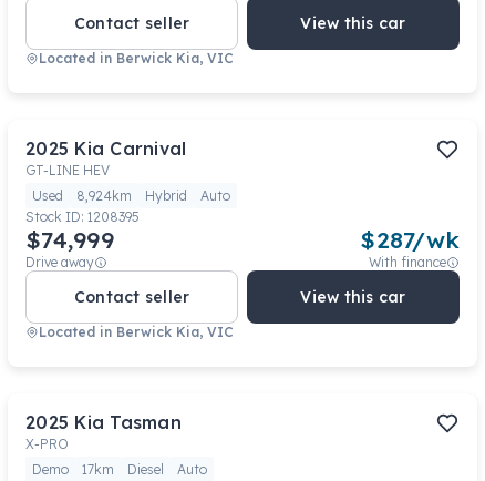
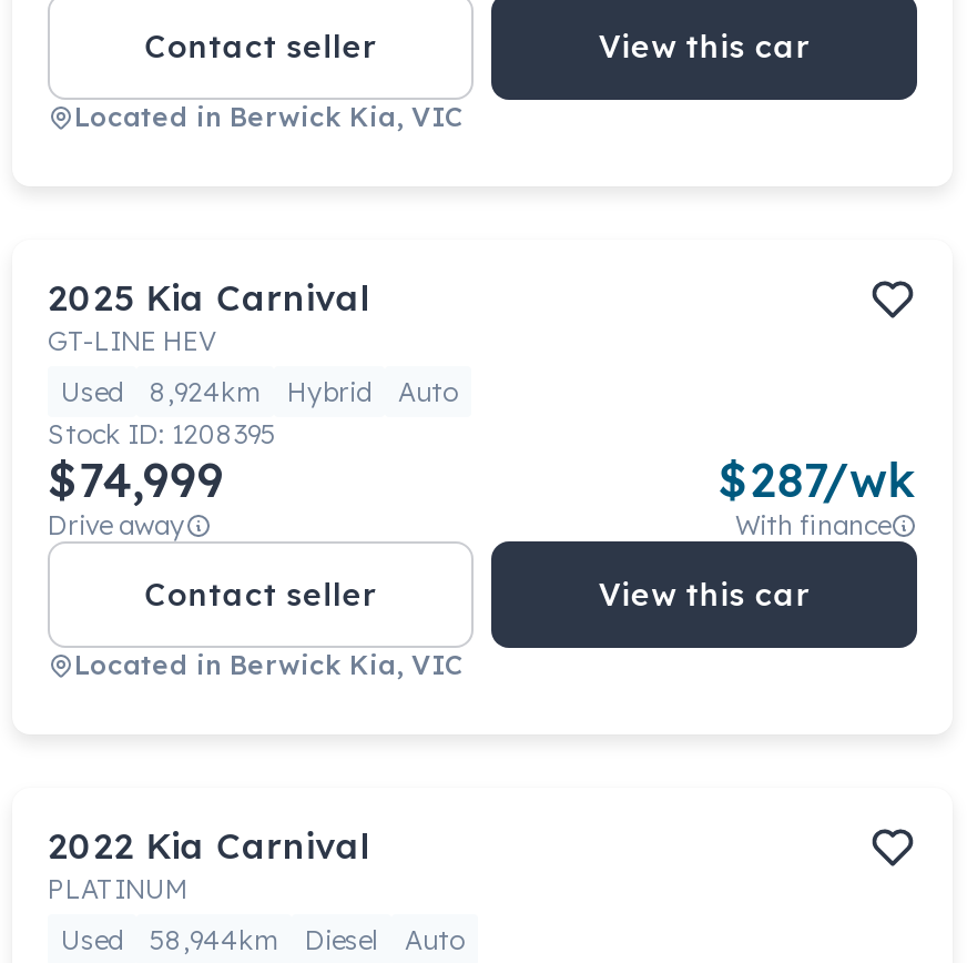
- 2025 Kia Tasman
- X-PRO
+ 2022 Kia Carnival
+ PLATINUM

- Demo
- 17km
+ Used
+ 58,944km
